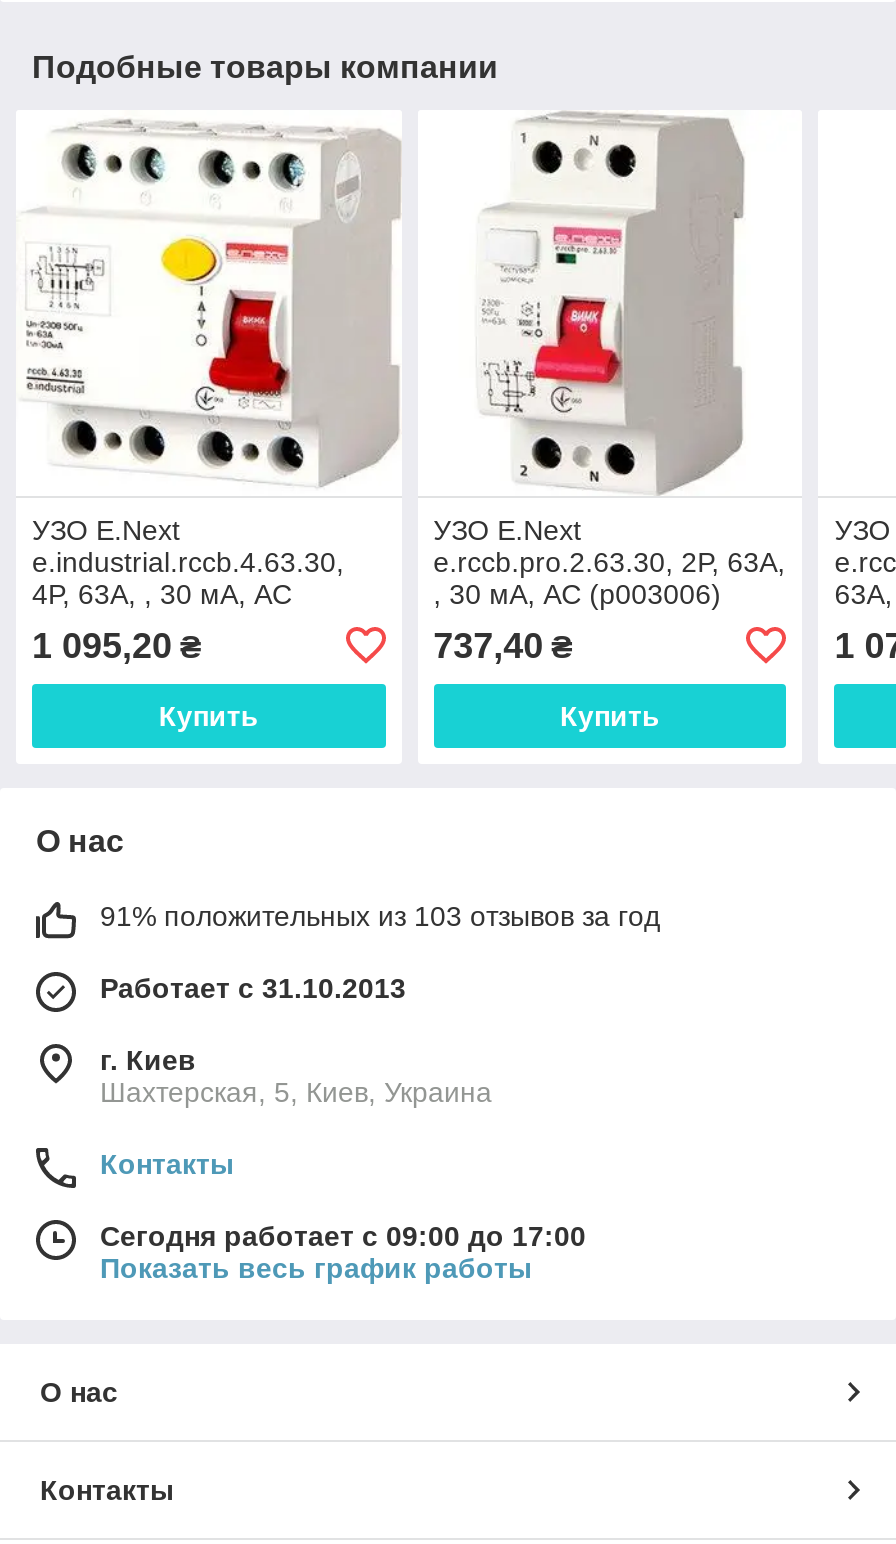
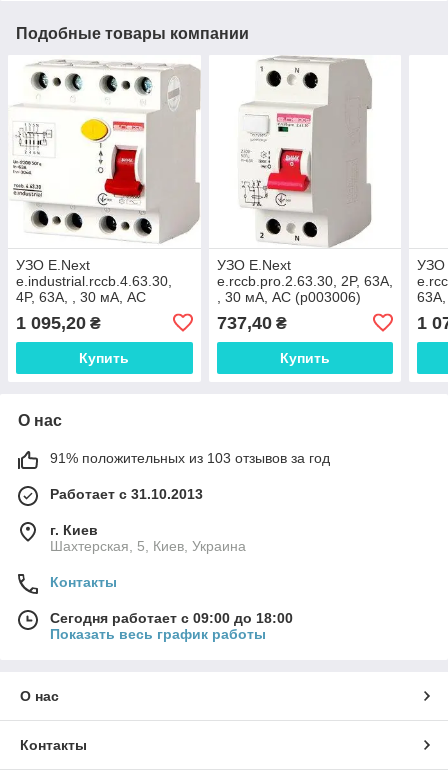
- Сегодня работает с 09:00 до 17:00
+ Сегодня работает с 09:00 до 18:00
